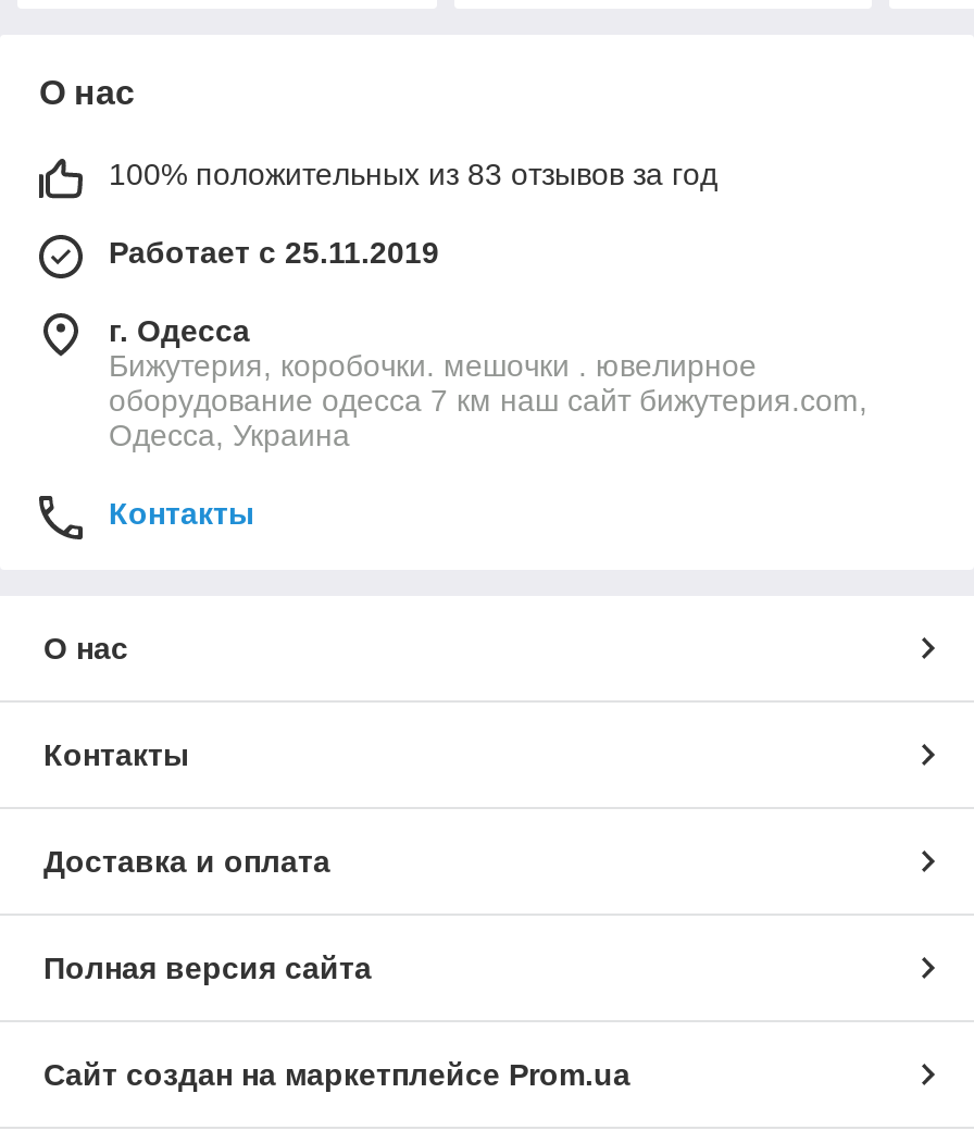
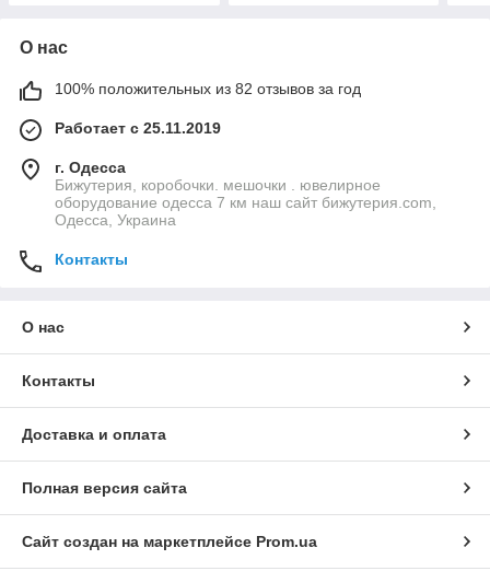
- 100% положительных из 83 отзывов за год
+ 100% положительных из 82 отзывов за год
